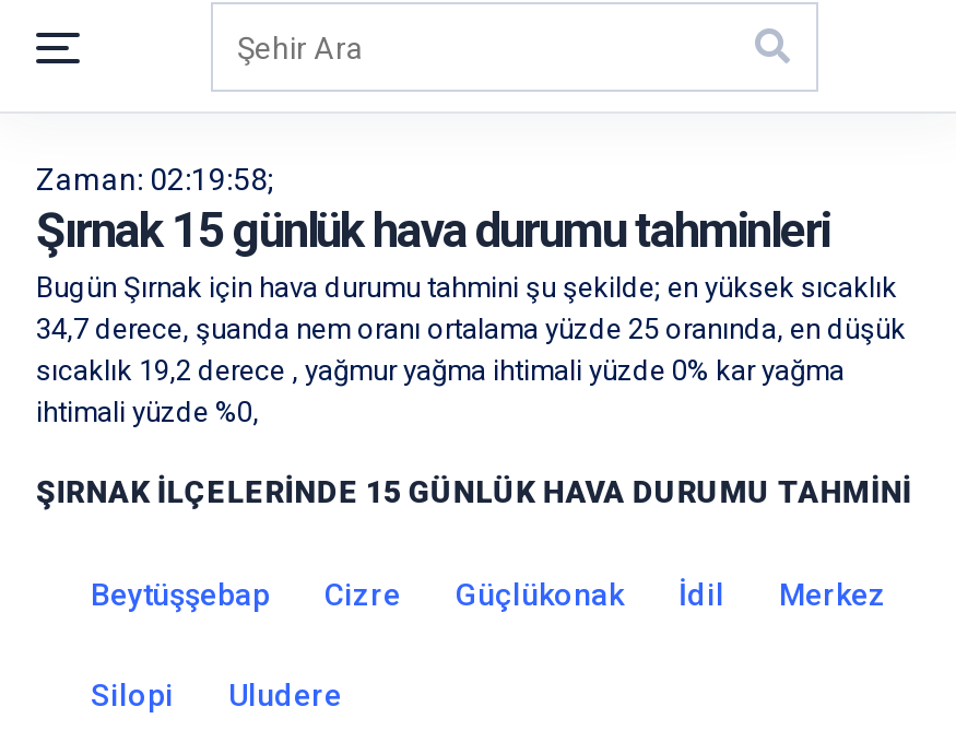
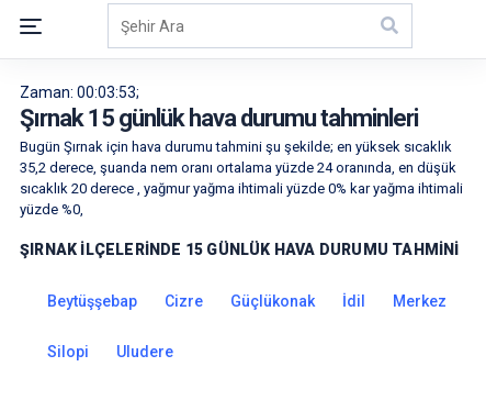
- Zaman: 02:19:58;
+ Zaman: 00:03:53;

- 34,7 derece, şuanda nem oranı ortalama yüzde 25 oranında, en düşük
- sıcaklık 19,2 derece , yağmur yağma ihtimali yüzde 0% kar yağma
- ihtimali yüzde %0,
+ 35,2 derece, şuanda nem oranı ortalama yüzde 24 oranında, en düşük
+ sıcaklık 20 derece , yağmur yağma ihtimali yüzde 0% kar yağma ihtimali
+ yüzde %0,
